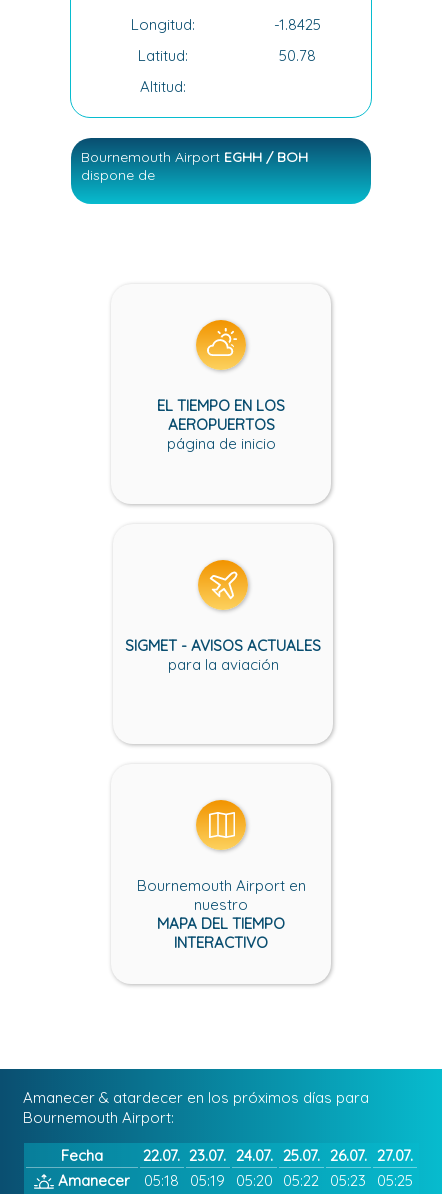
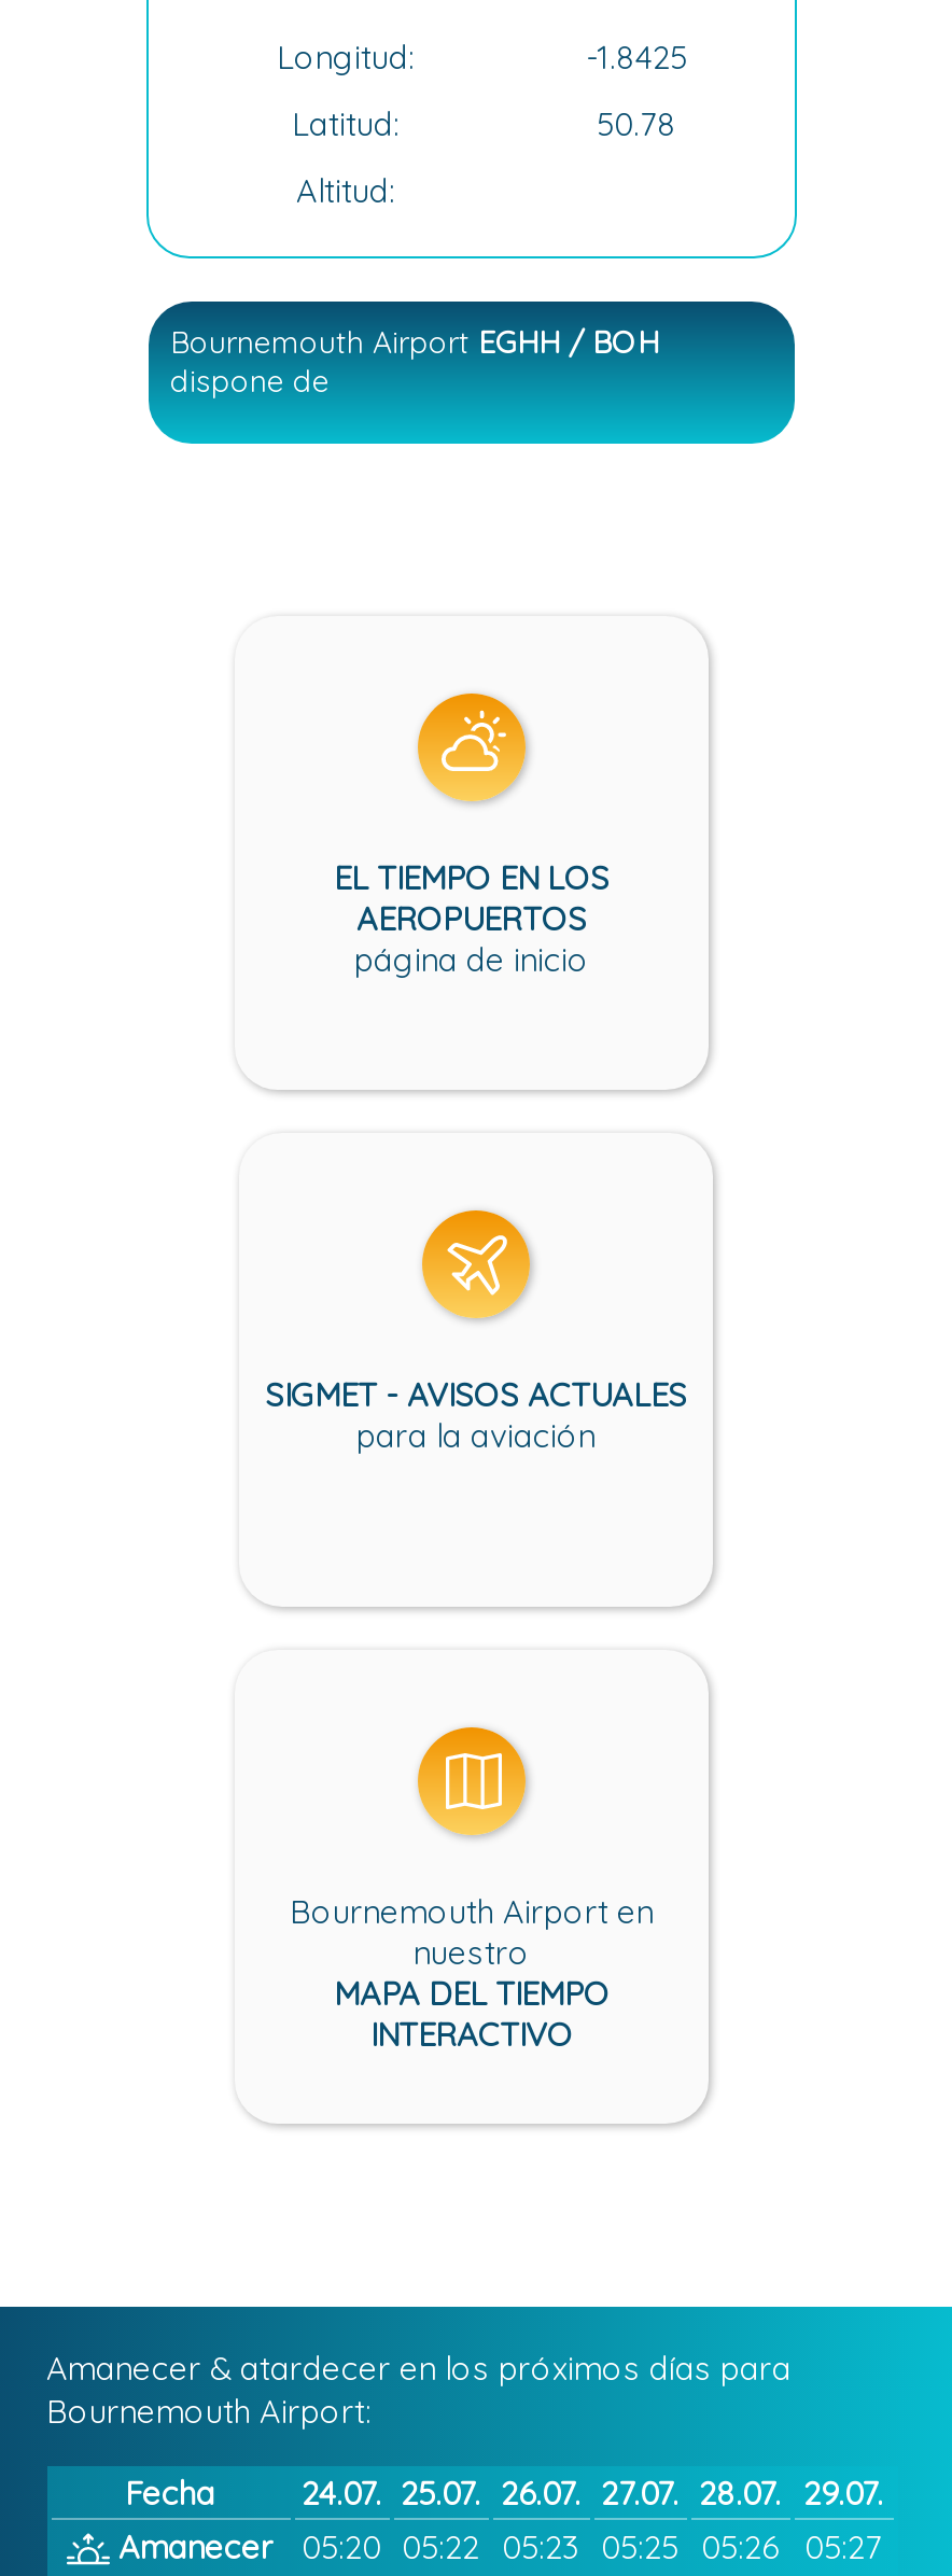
- 22.07. 23.07. 24.07. 25.07. 26.07. 27.07.
+ 24.07. 25.07. 26.07. 27.07. 28.07. 29.07.

- 05:18 05:19 05:20 05:22 05:23 05:25
+ 05:20 05:22 05:23 05:25 05:26
+ 05:27
